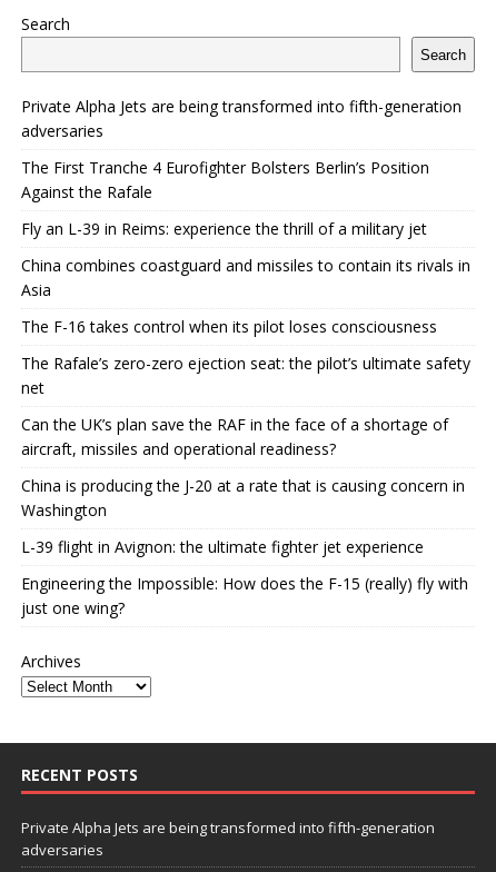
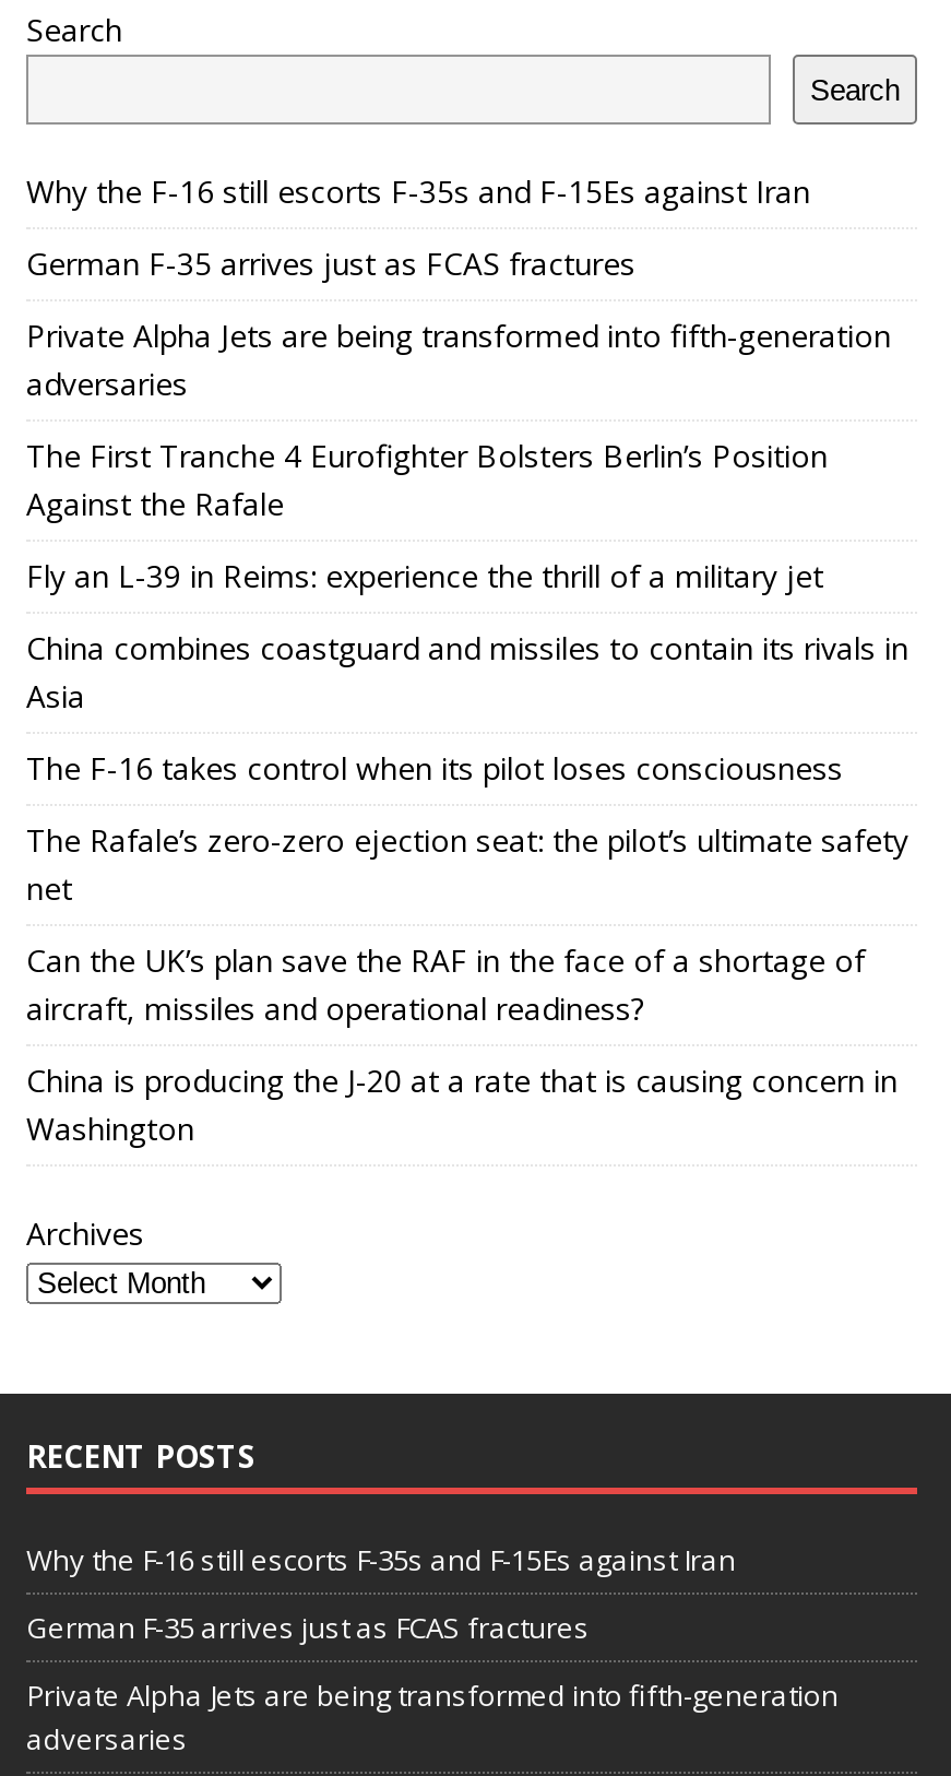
+ Why the F-16 still escorts F-35s and F-15Es against Iran
+ German F-35 arrives just as FCAS fractures

moved down: Private Alpha Jets are being transformed into fifth-generation | adversaries | The First Tranche 4 Eurofighter Bolsters Berlin’s Position | ... | China is producing the J-20 at a rate that is causing concern in | Washington

- L-39 flight in Avignon: the ultimate fighter jet experience
- Engineering the Impossible: How does the F-15 (really) fly with
- just one wing?

moved up: Archives | RECENT POSTS

+ Why the F-16 still escorts F-35s and F-15Es against Iran
+ German F-35 arrives just as FCAS fractures
